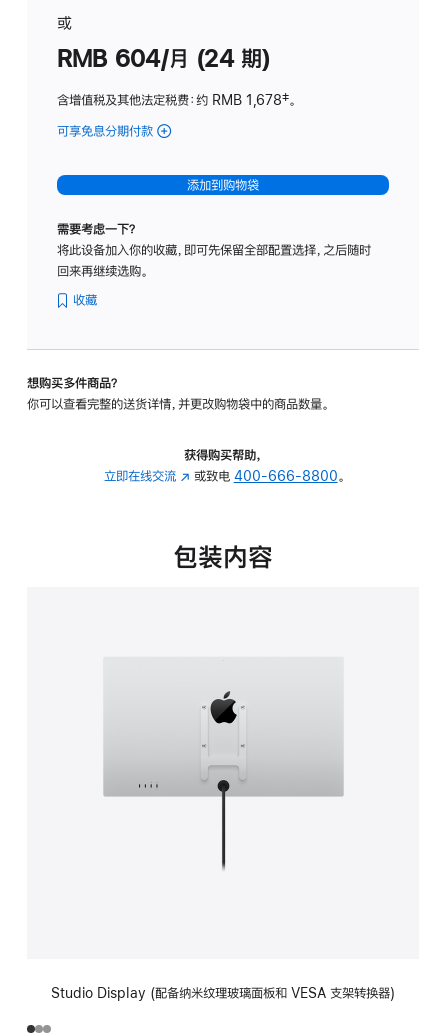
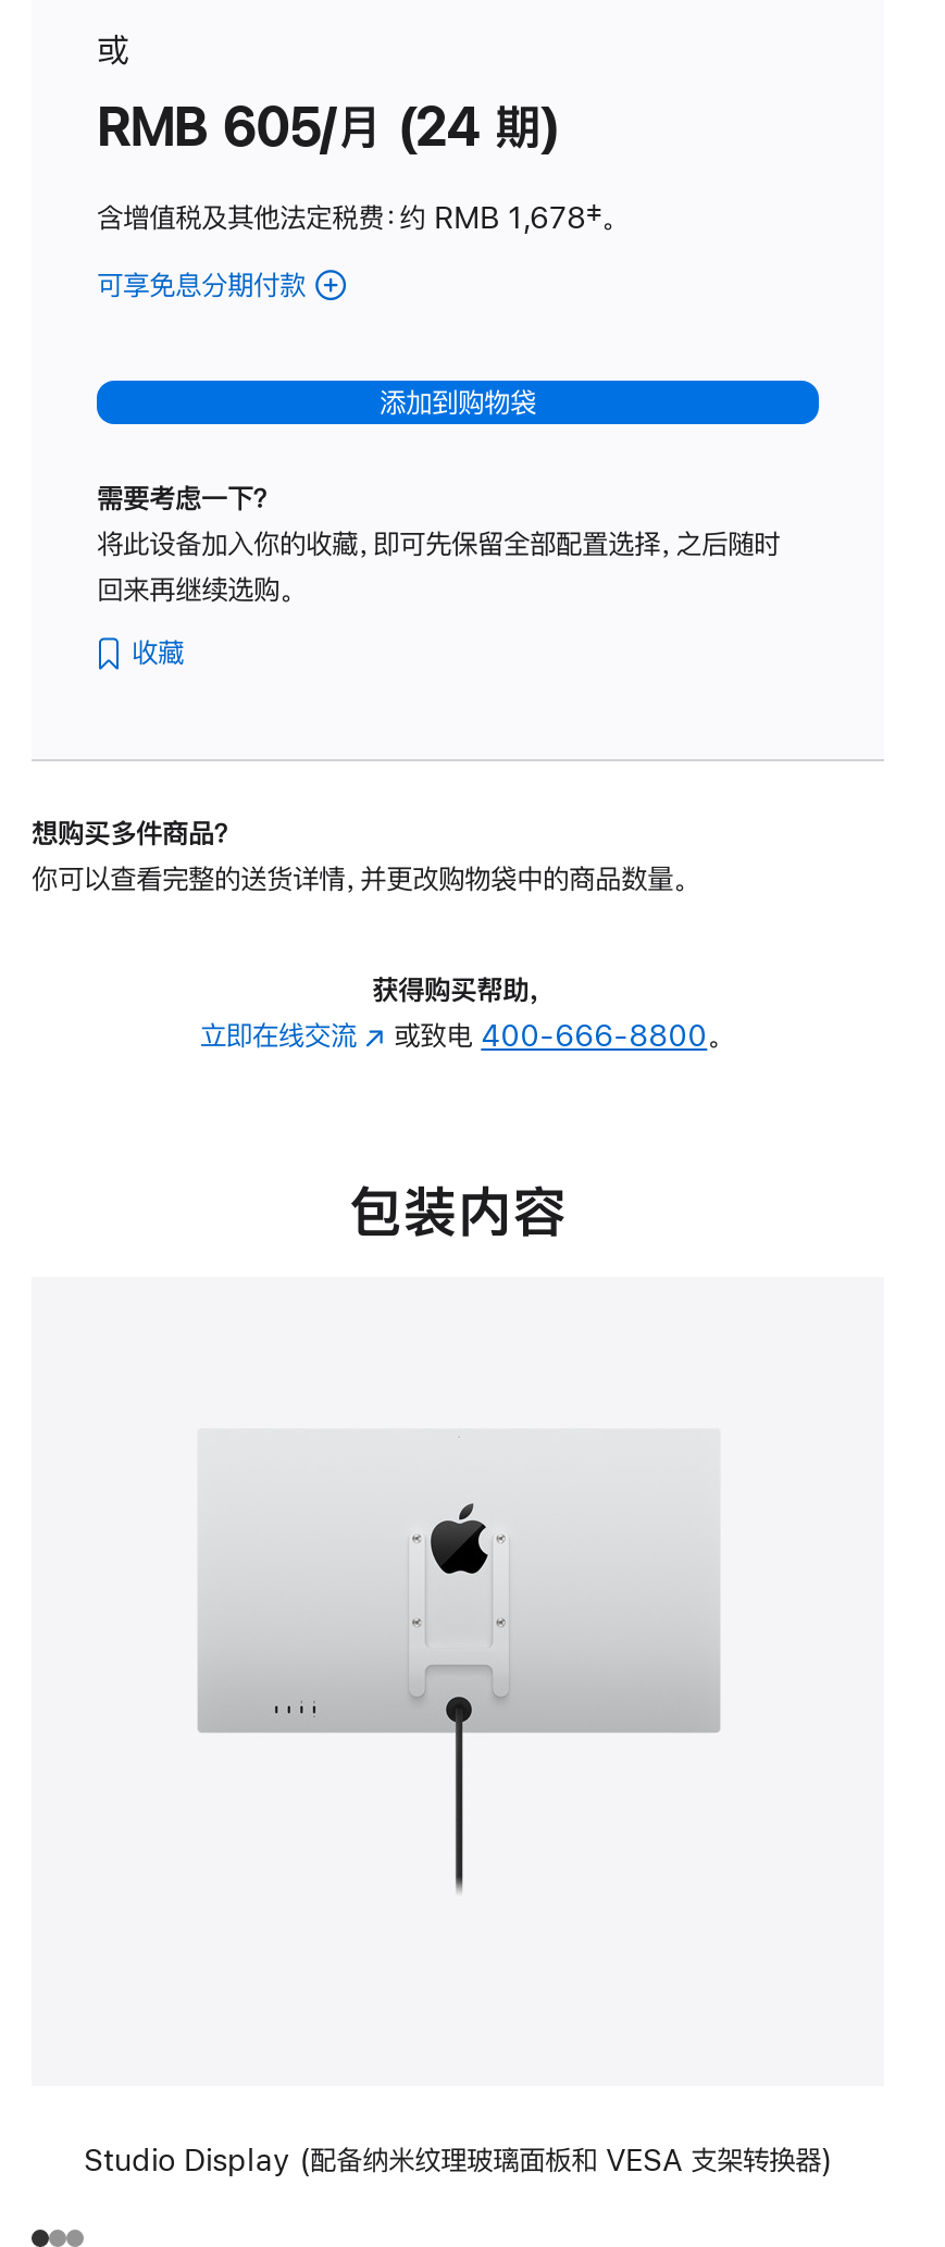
- RMB 604/月 (24 期)
+ RMB 605/月 (24 期)
